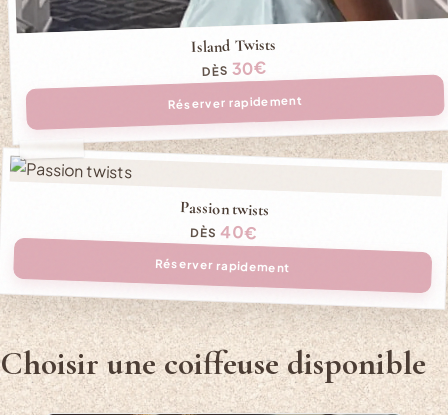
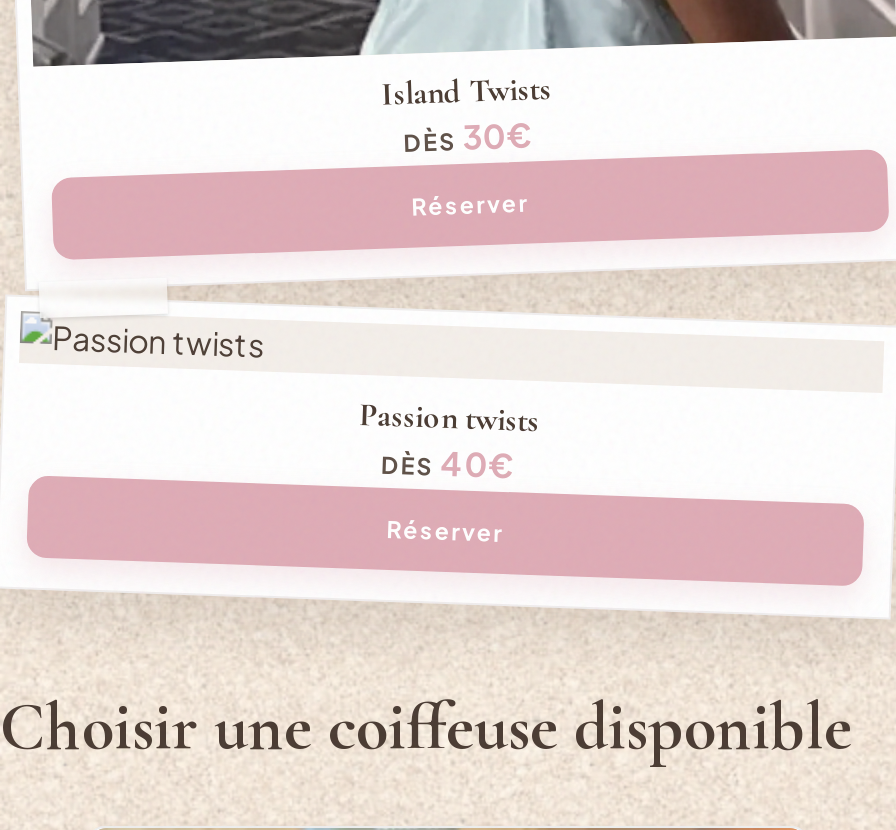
- Réserver rapidement
+ Réserver

- Réserver rapidement
+ Réserver
